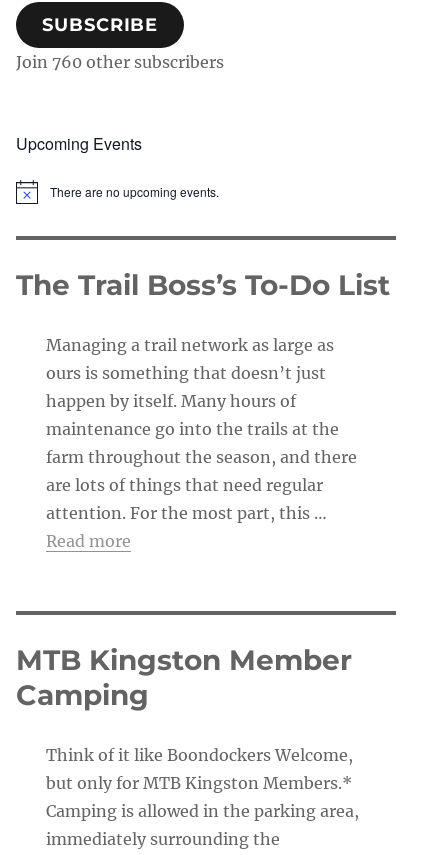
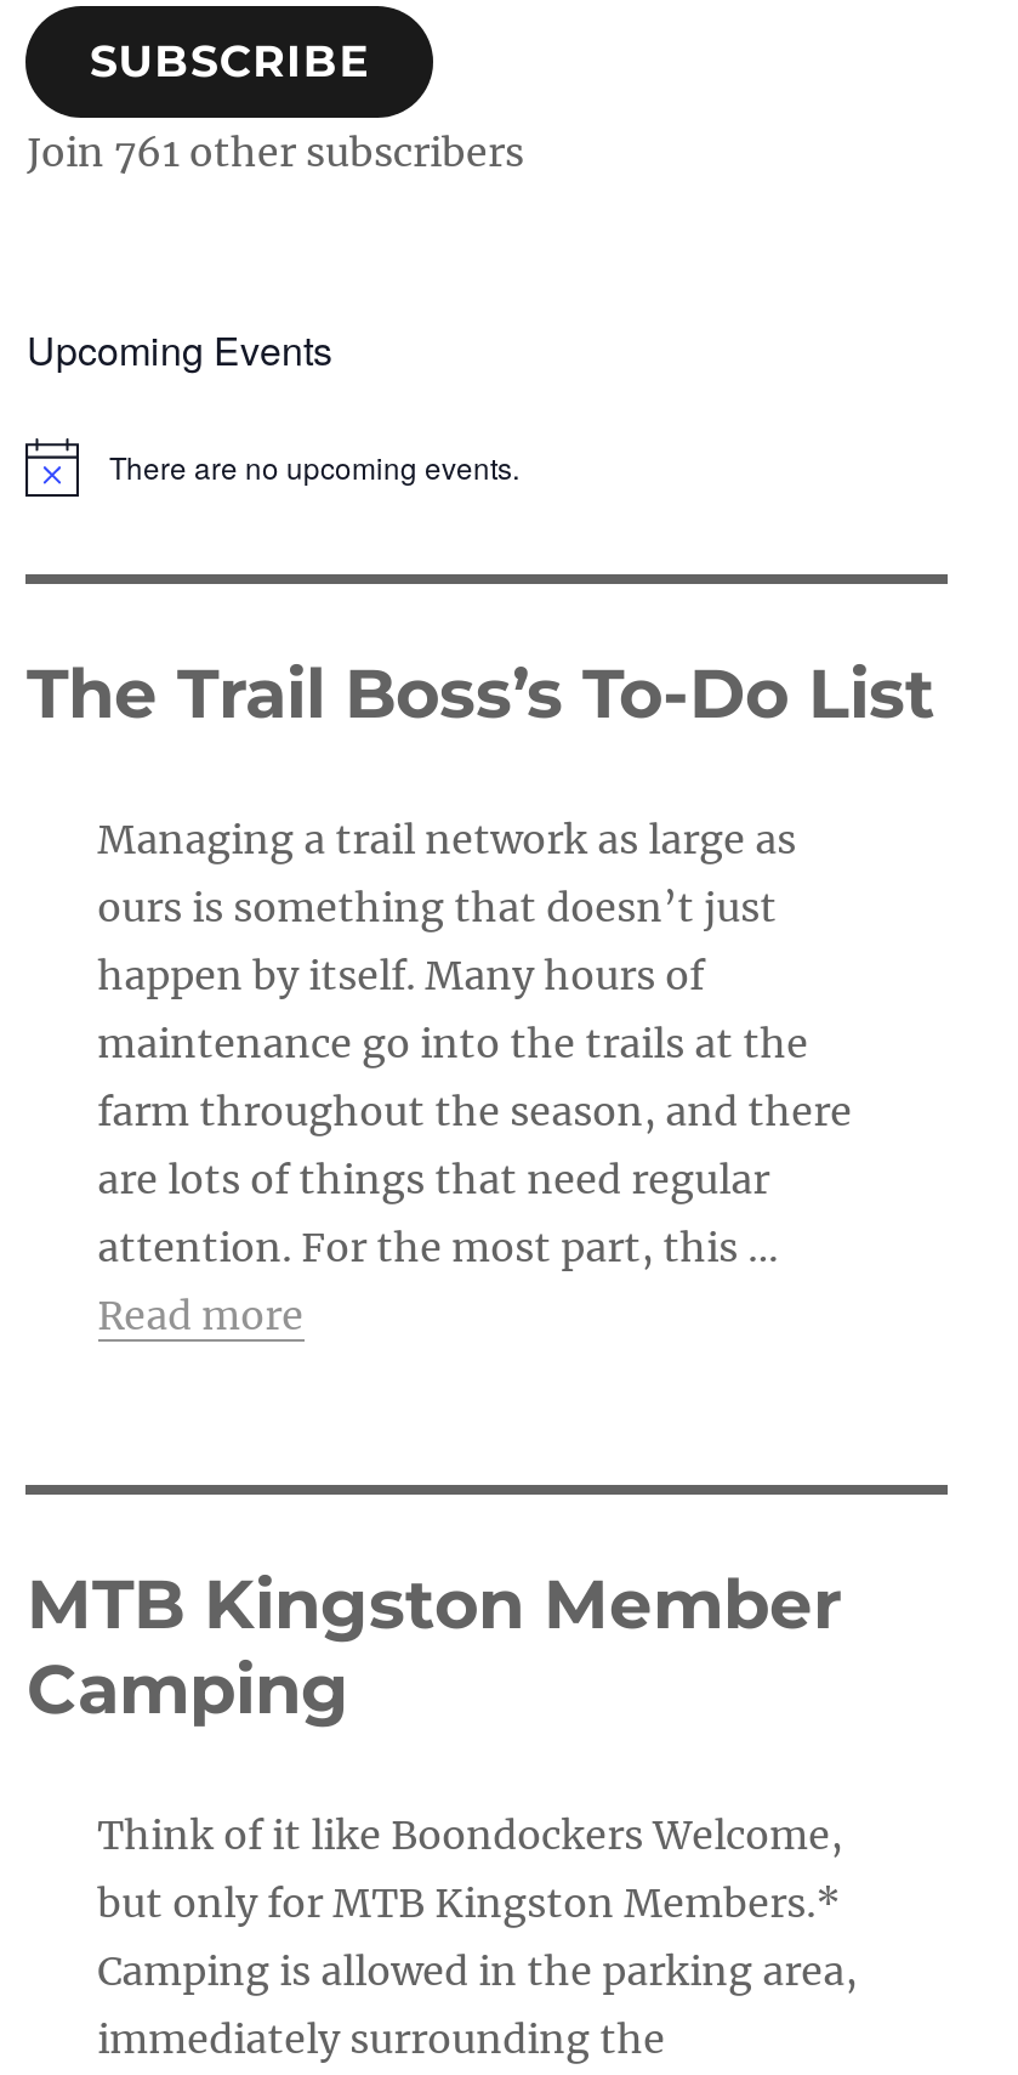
- Join 760 other subscribers
+ Join 761 other subscribers
